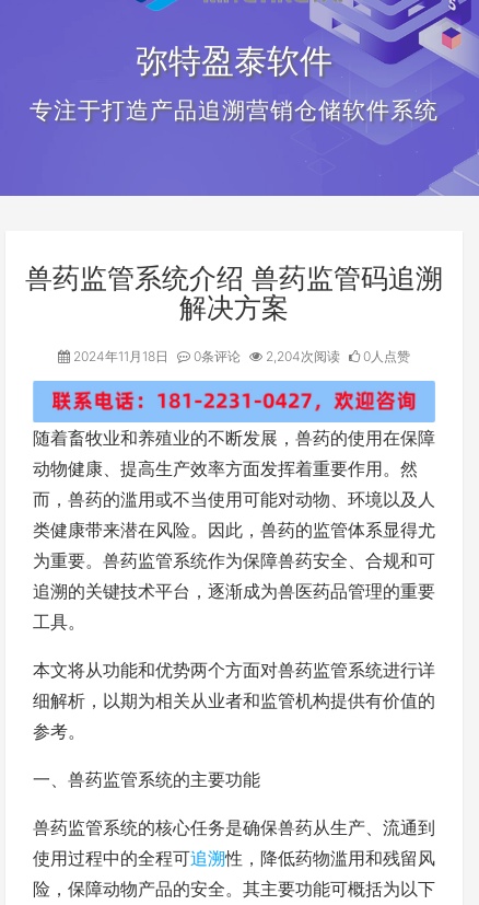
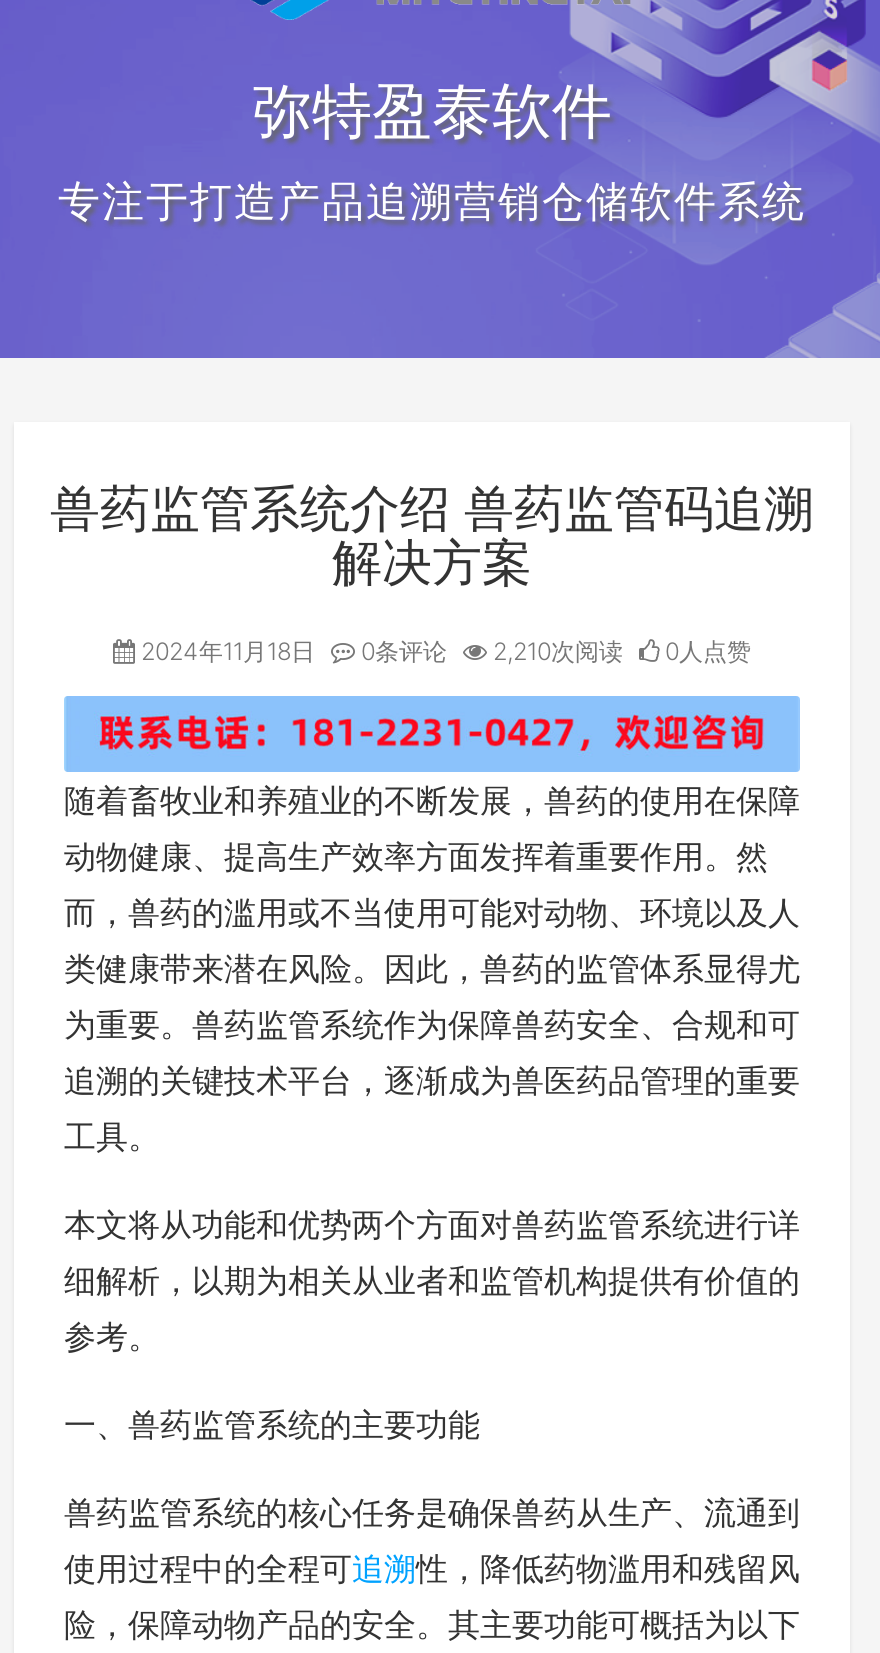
- 2,204次阅读
+ 2,210次阅读
